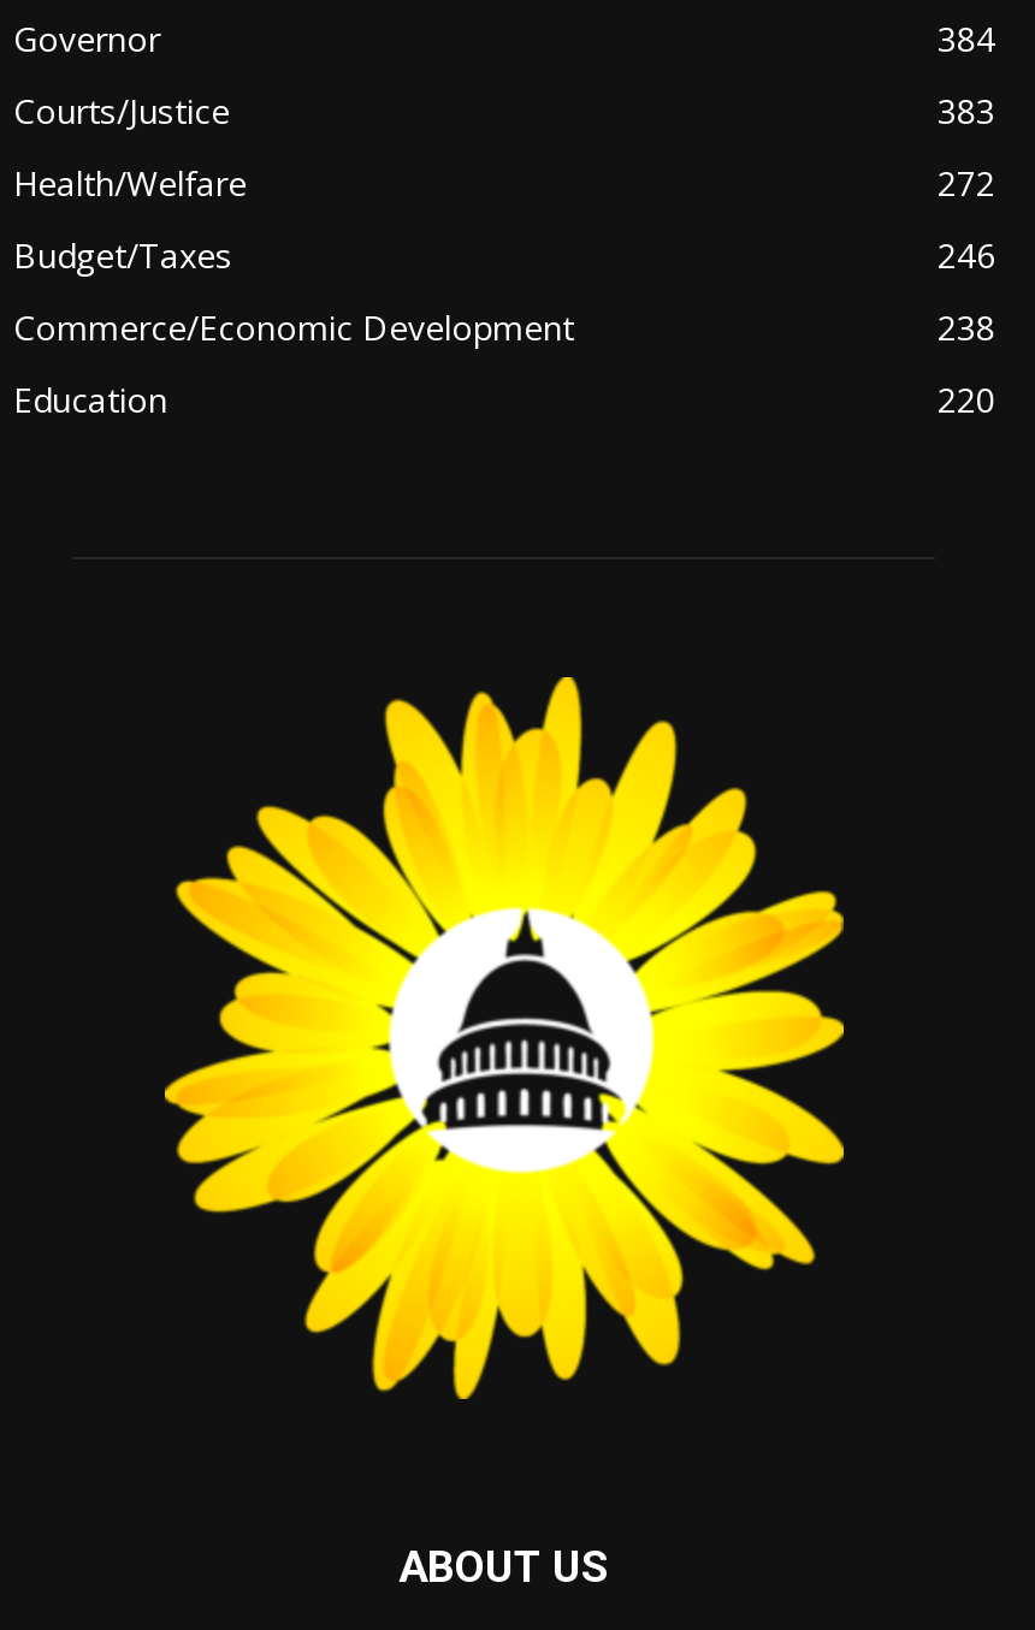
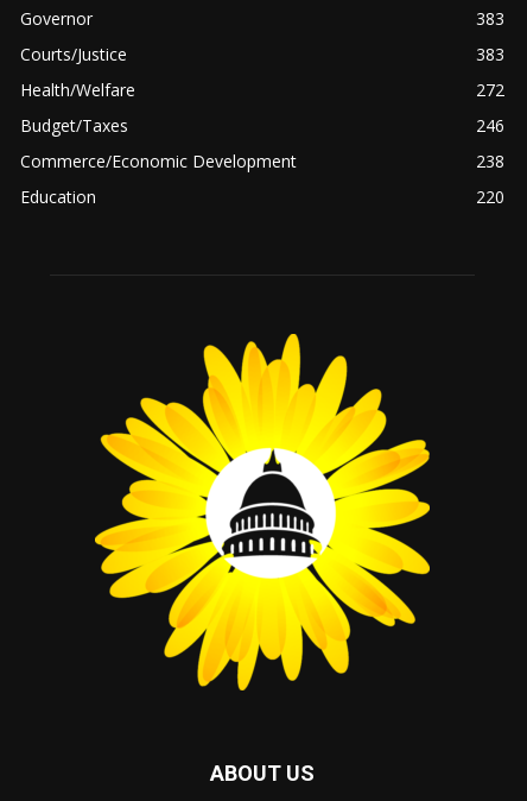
- 384
+ 383
